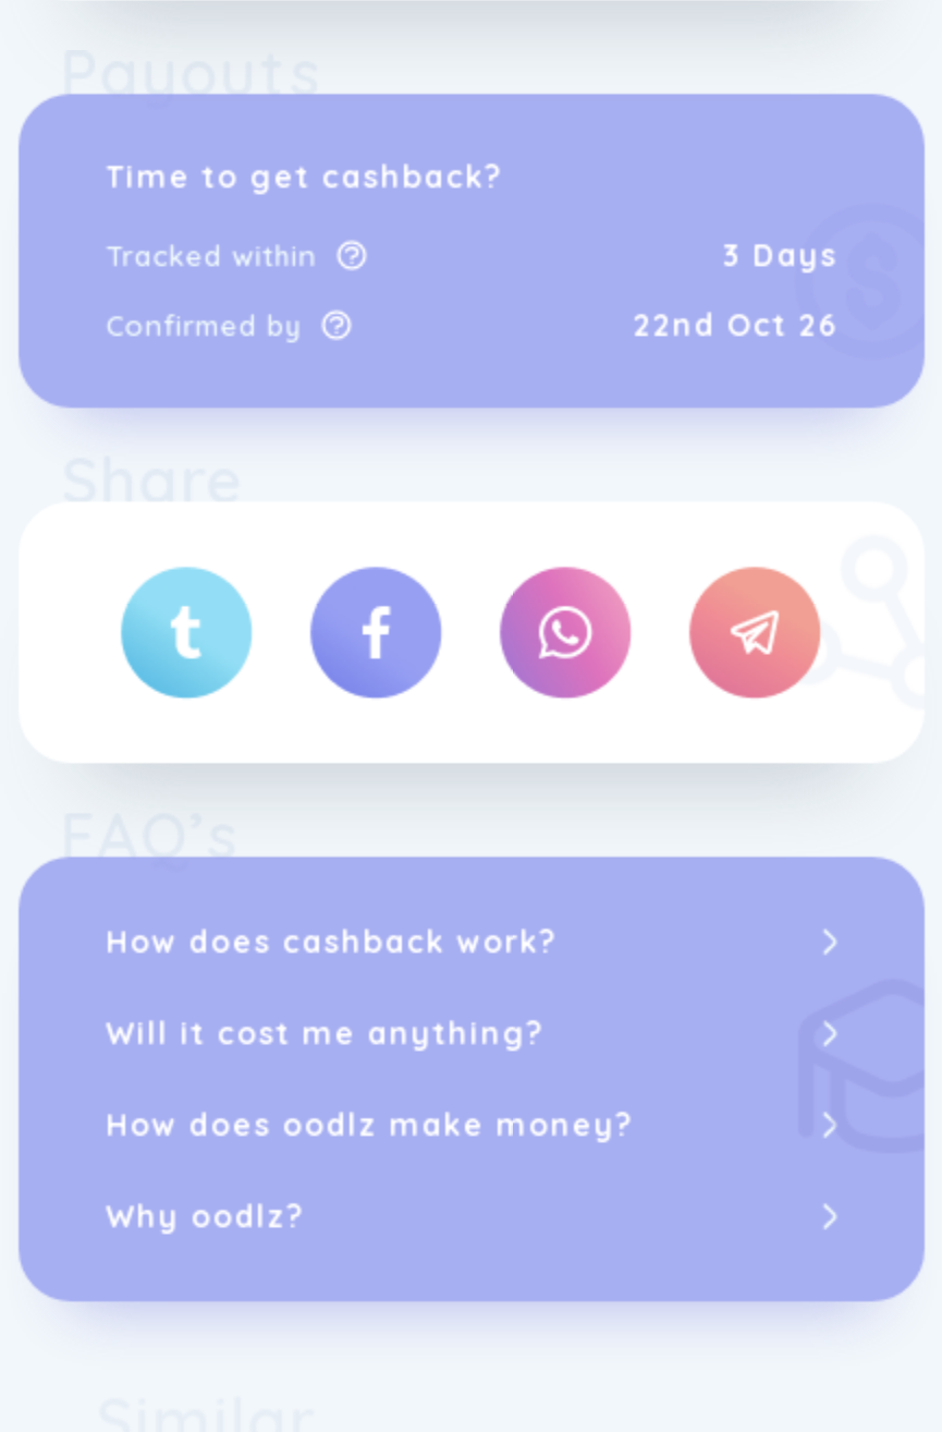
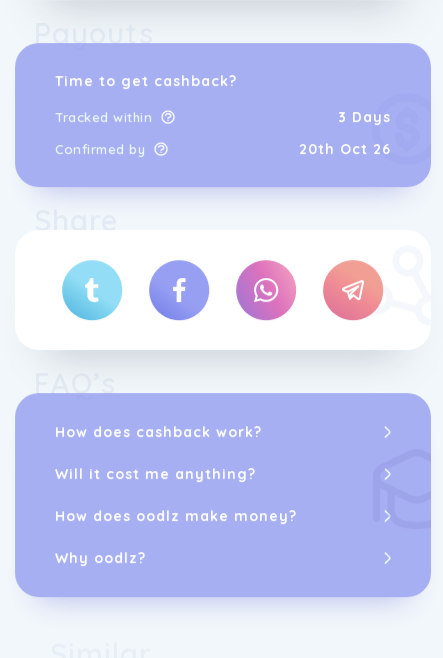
- 22nd Oct 26
+ 20th Oct 26
